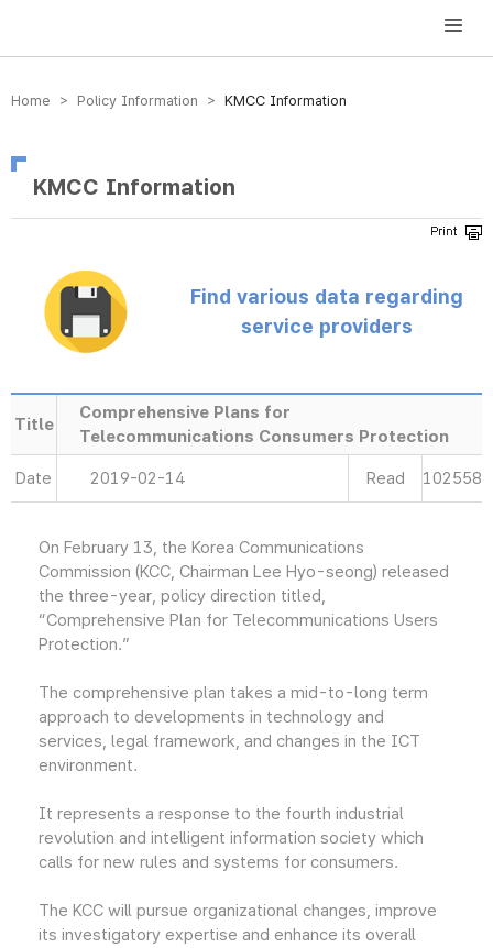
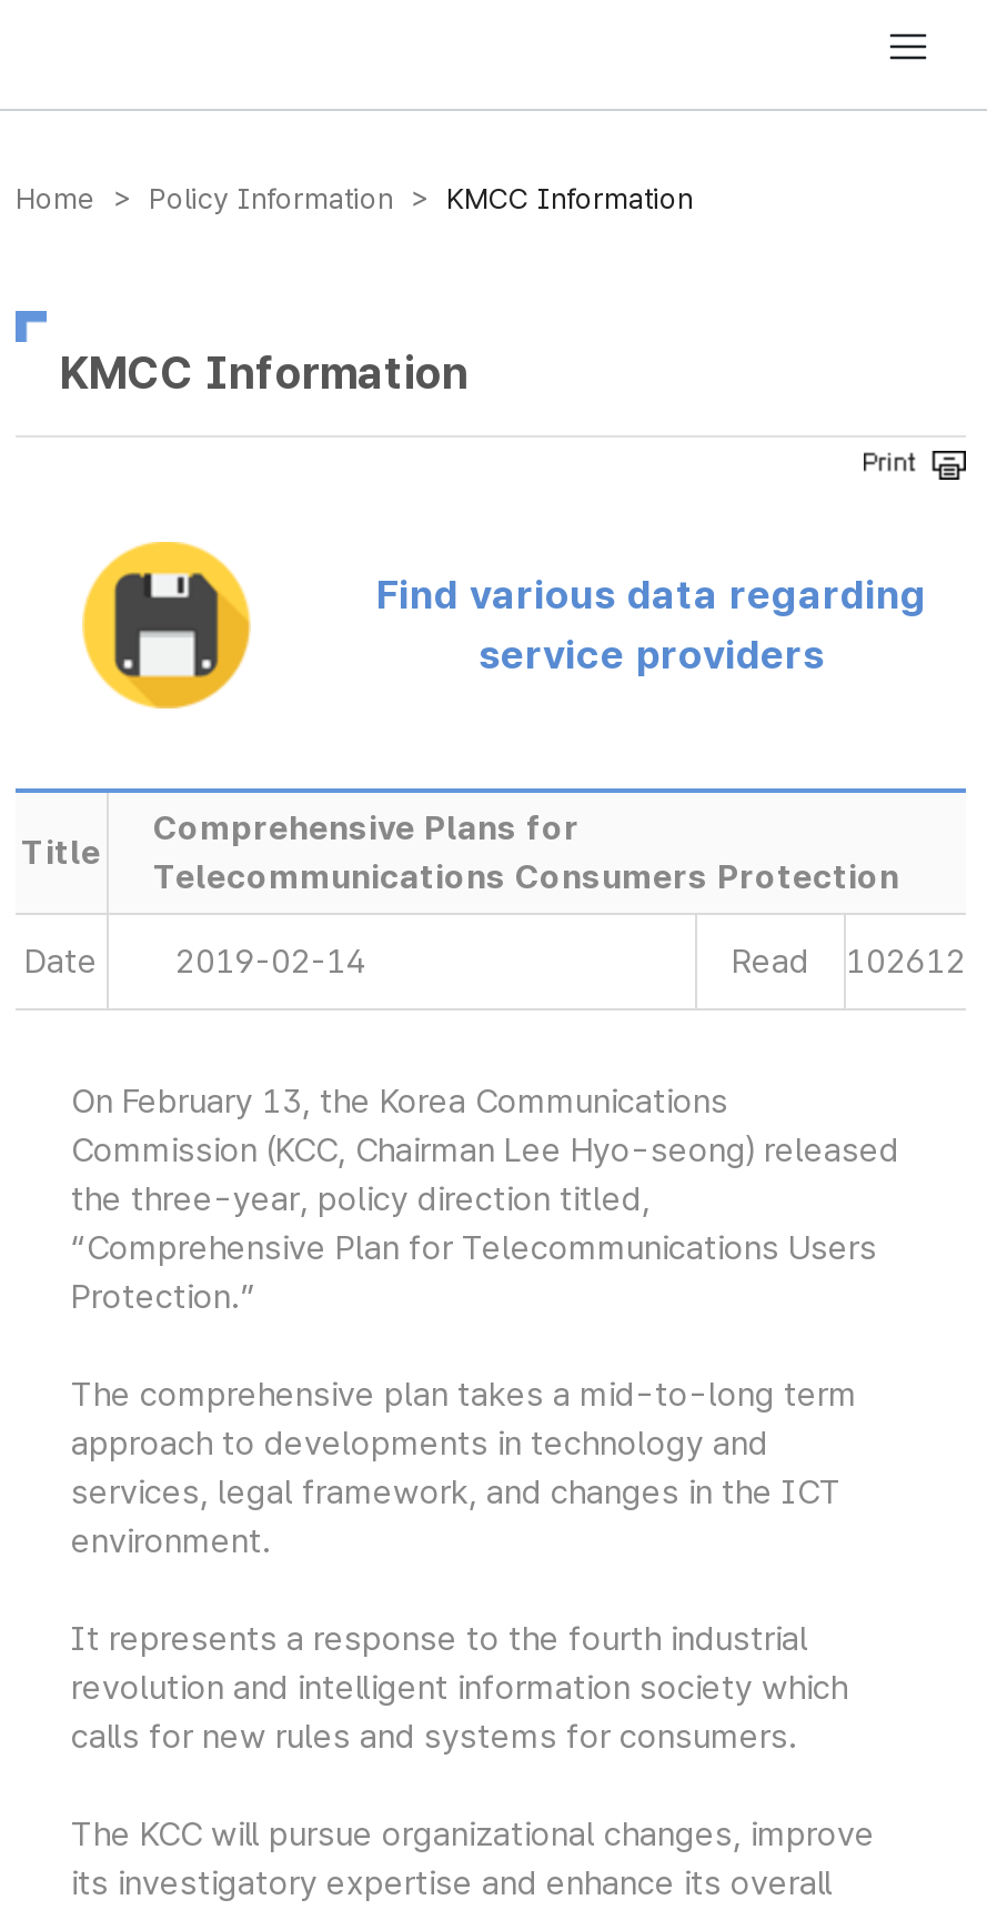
- Read 102558
+ Read 102612
